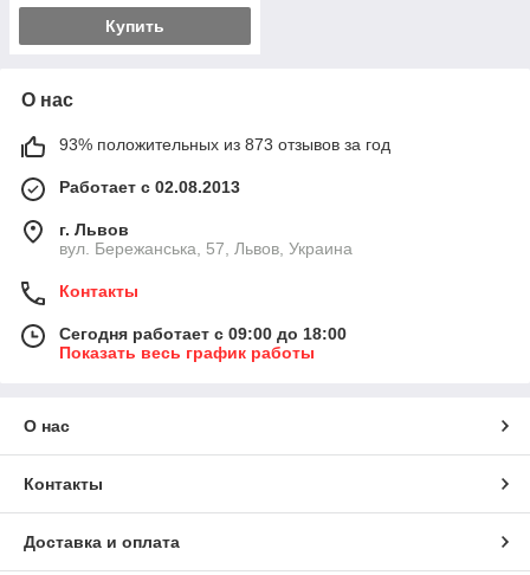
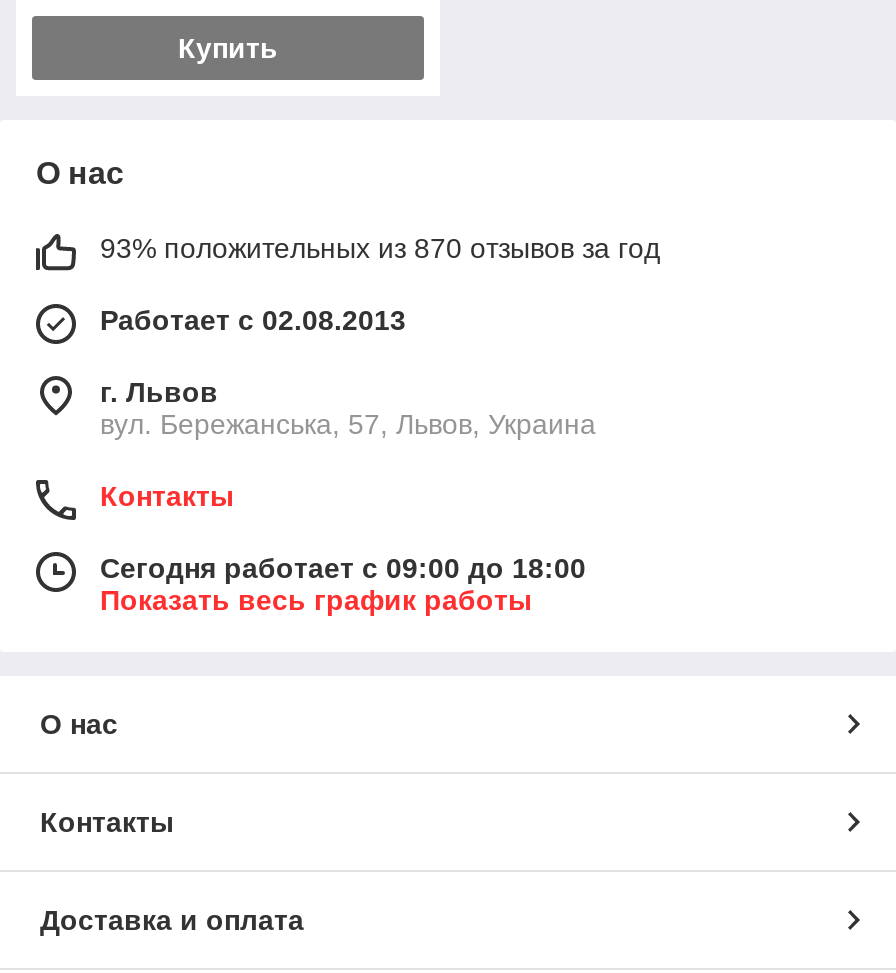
- 93% положительных из 873 отзывов за год
+ 93% положительных из 870 отзывов за год
